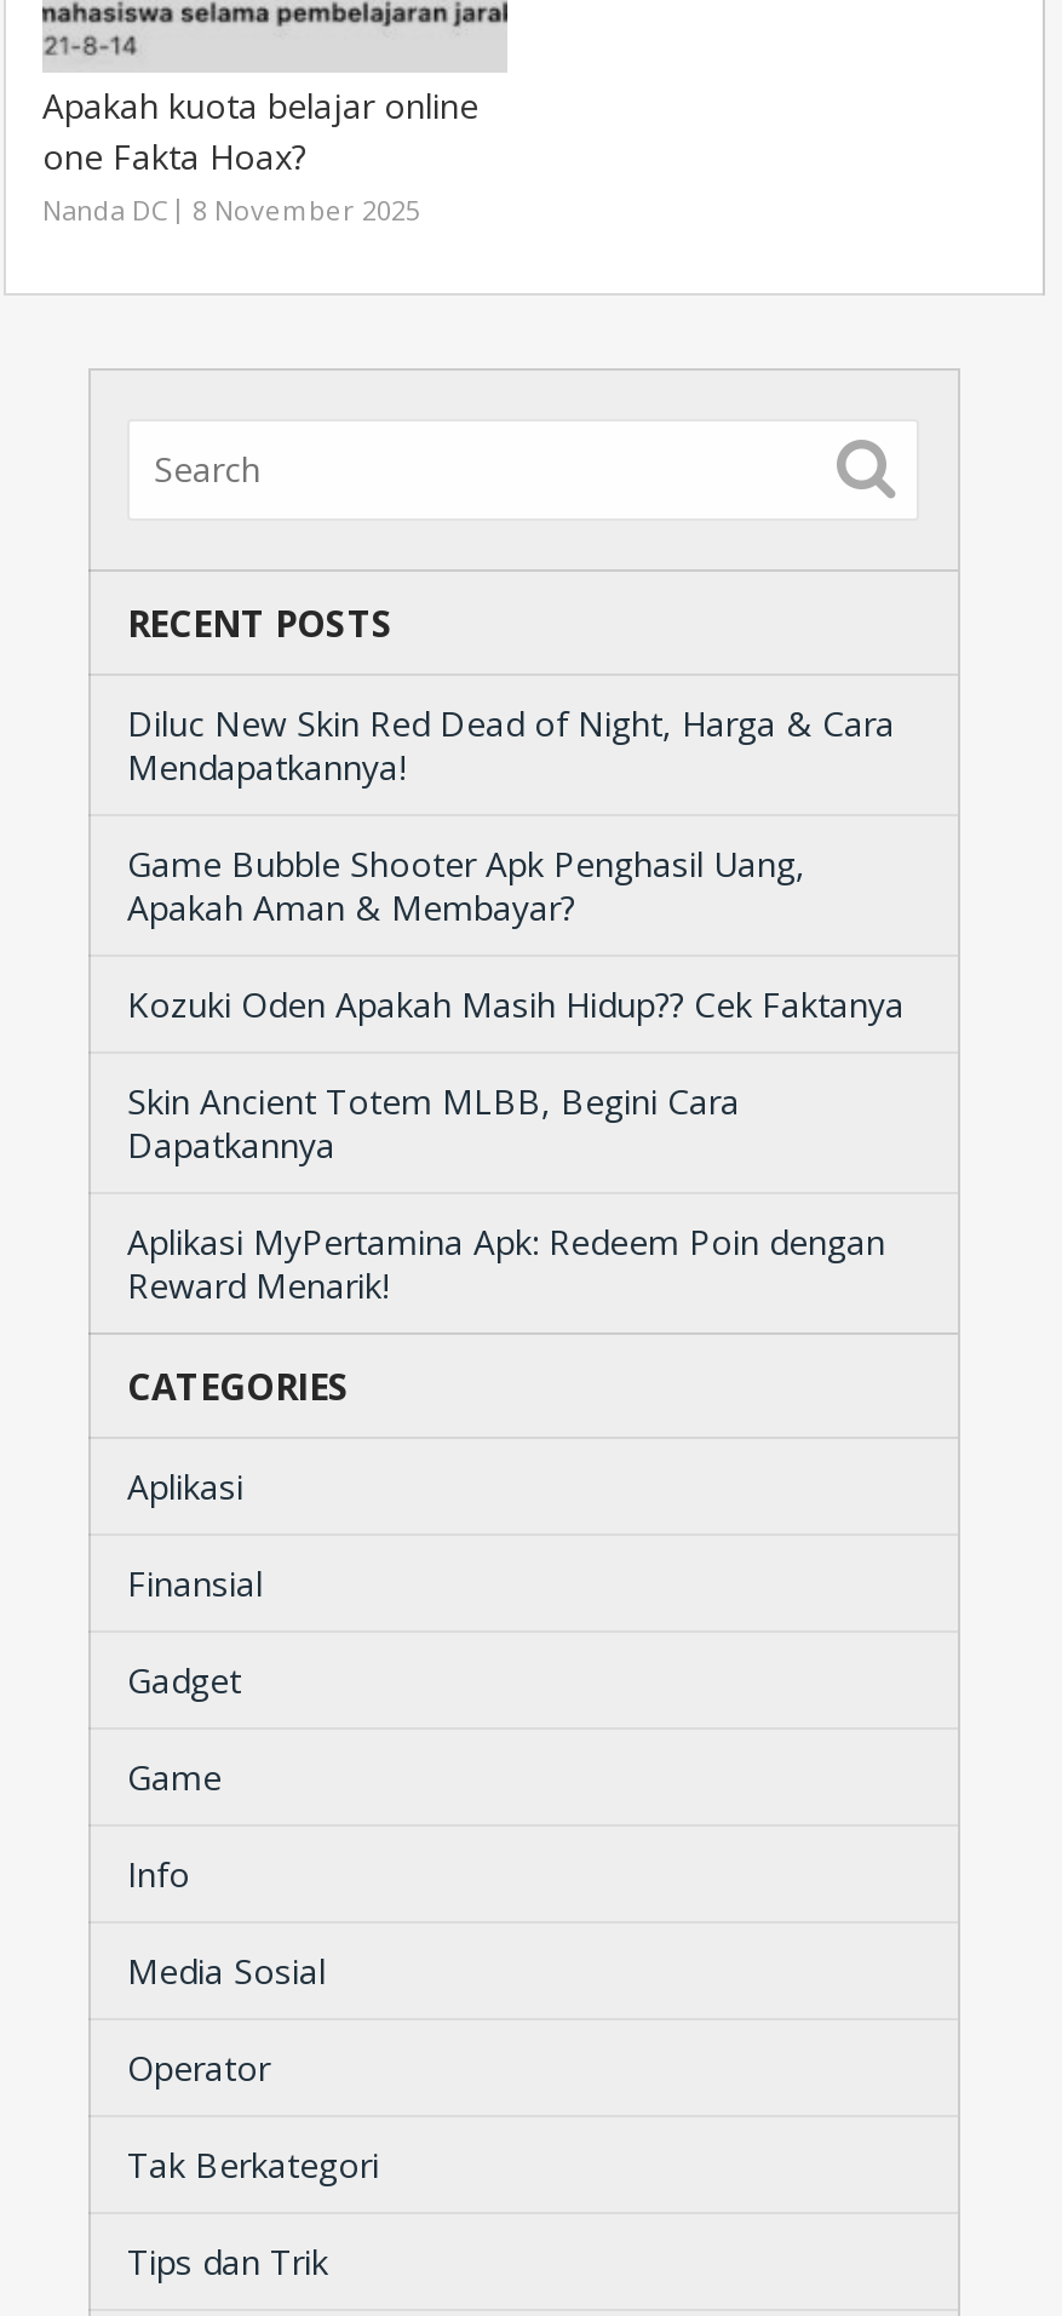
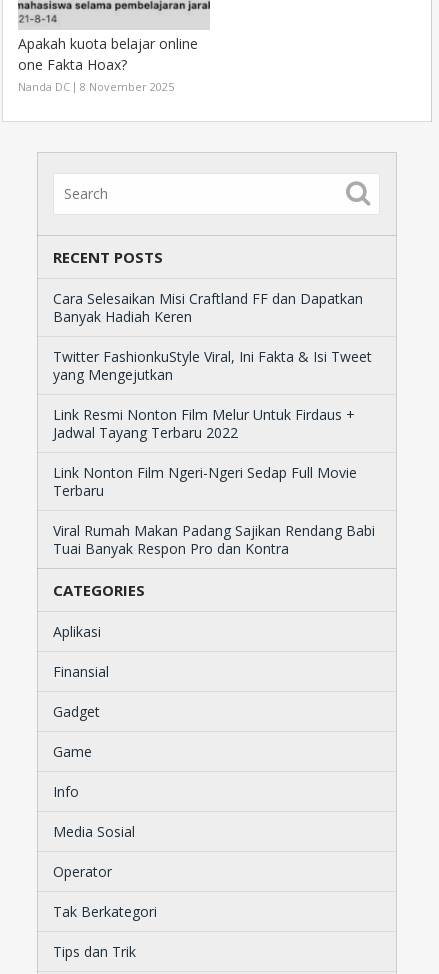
- Diluc New Skin Red Dead of Night, Harga & Cara
- Mendapatkannya!
+ Cara Selesaikan Misi Craftland FF dan Dapatkan
+ Banyak Hadiah Keren

- Game Bubble Shooter Apk Penghasil Uang,
- Apakah Aman & Membayar?
+ Twitter FashionkuStyle Viral, Ini Fakta & Isi Tweet
+ yang Mengejutkan

- Kozuki Oden Apakah Masih Hidup?? Cek Faktanya
+ Link Resmi Nonton Film Melur Untuk Firdaus +
+ Jadwal Tayang Terbaru 2022

- Skin Ancient Totem MLBB, Begini Cara
- Dapatkannya
+ Link Nonton Film Ngeri-Ngeri Sedap Full Movie
+ Terbaru

- Aplikasi MyPertamina Apk: Redeem Poin dengan
- Reward Menarik!
+ Viral Rumah Makan Padang Sajikan Rendang Babi
+ Tuai Banyak Respon Pro dan Kontra
